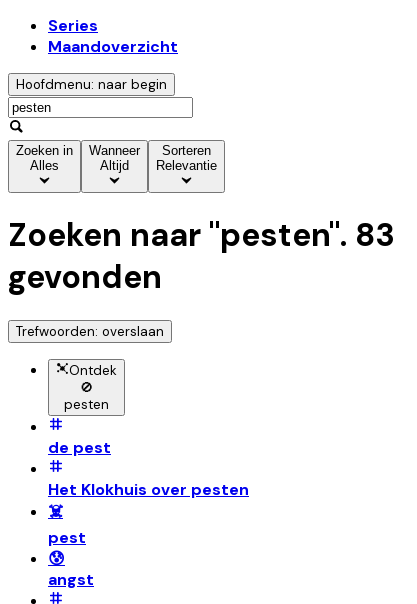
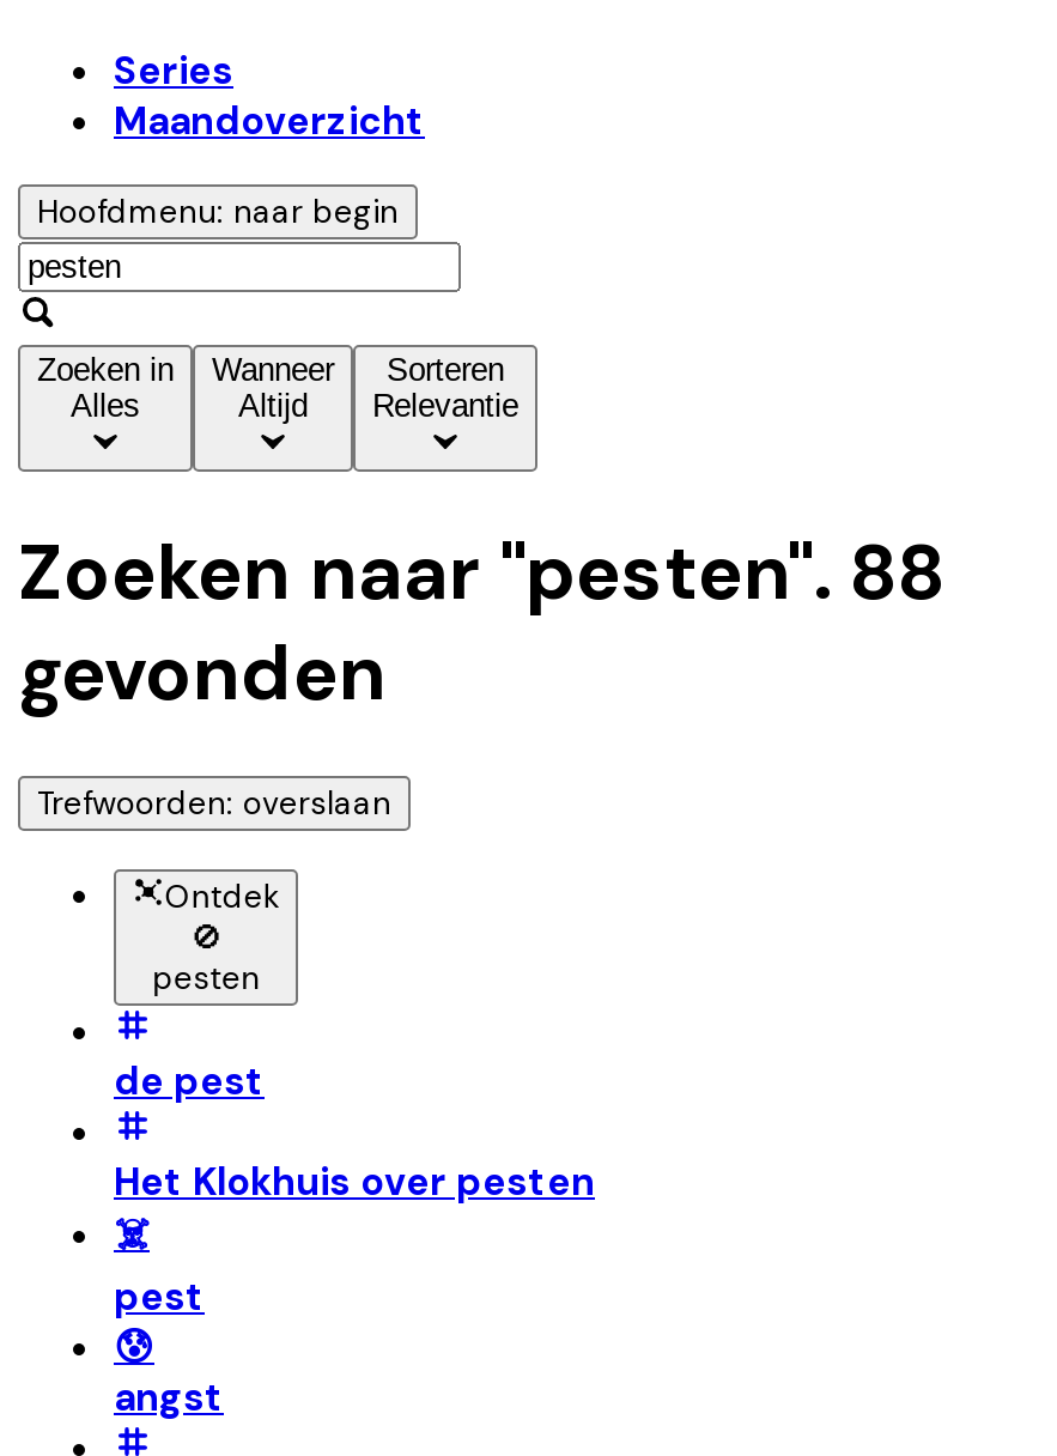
- Zoeken naar " pesten". 83
+ Zoeken naar " pesten". 88
